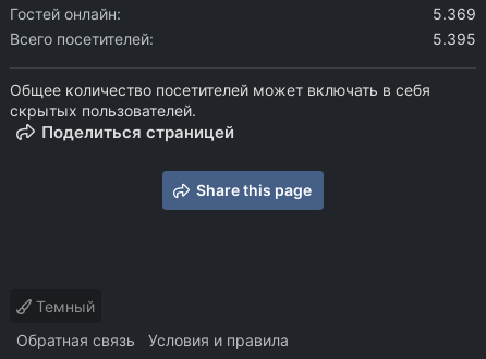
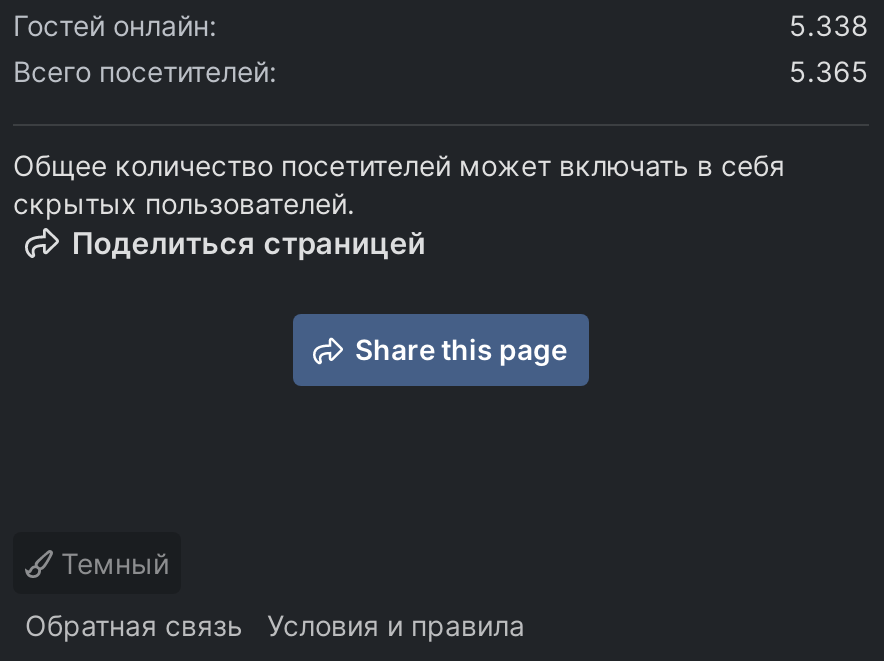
- 5.369
+ 5.338

- 5.395
+ 5.365
